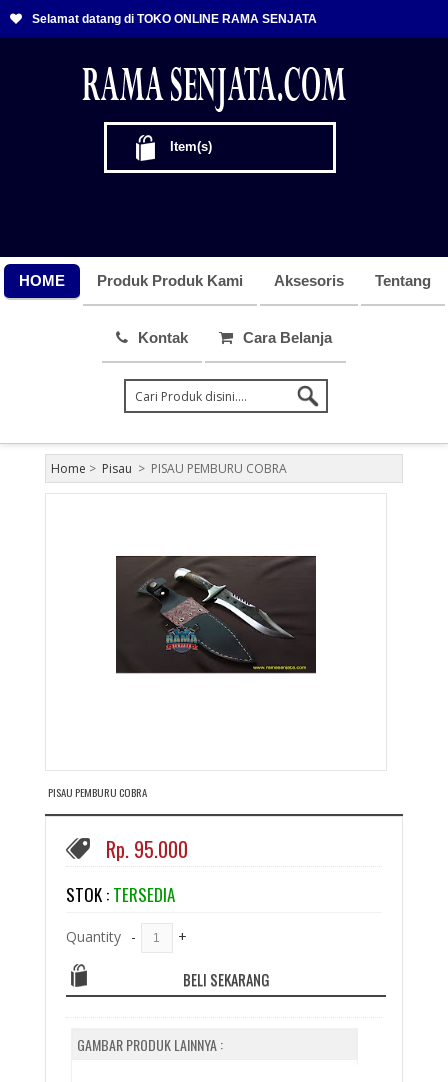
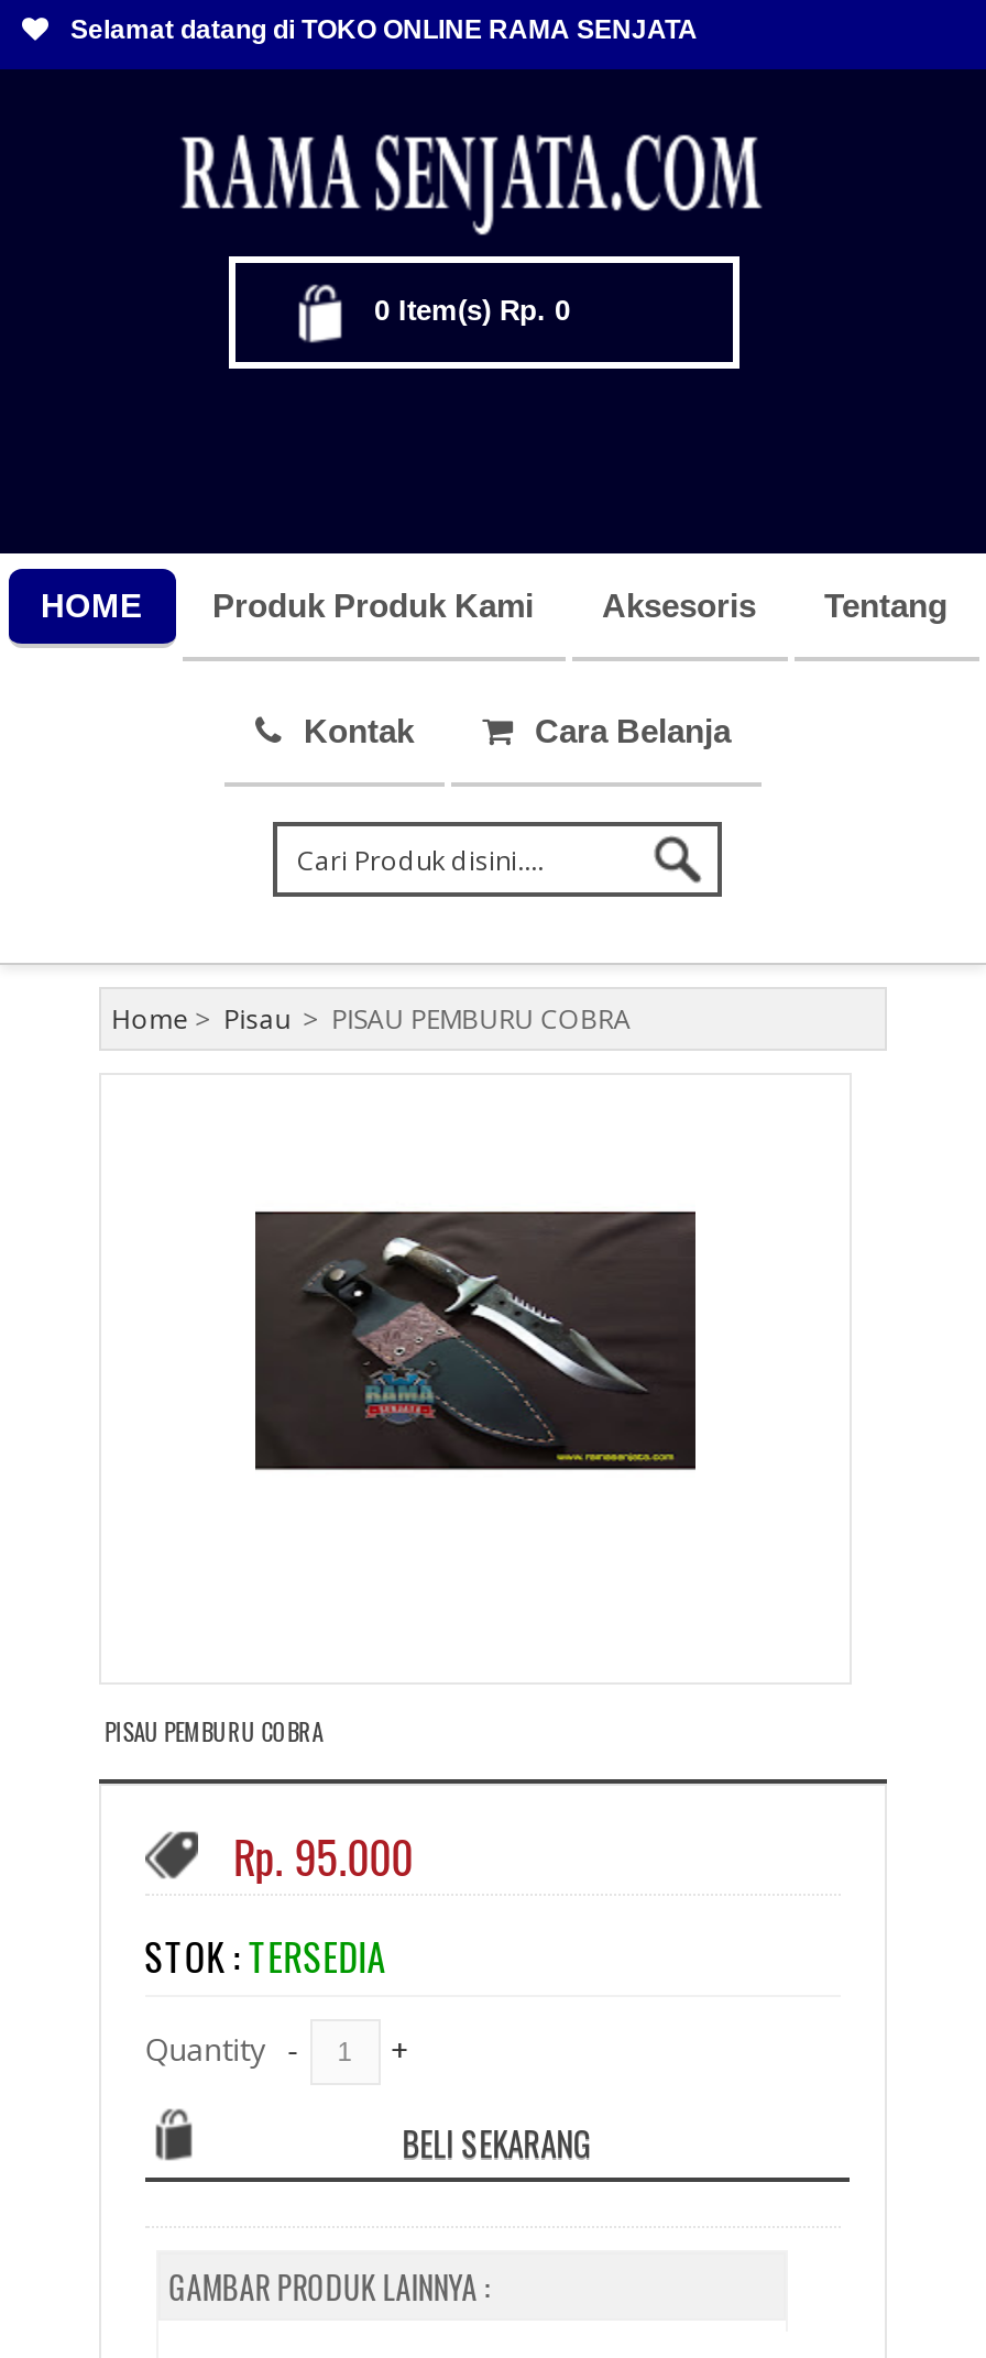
- Item(s)
+ 0 Item(s) Rp. 0
